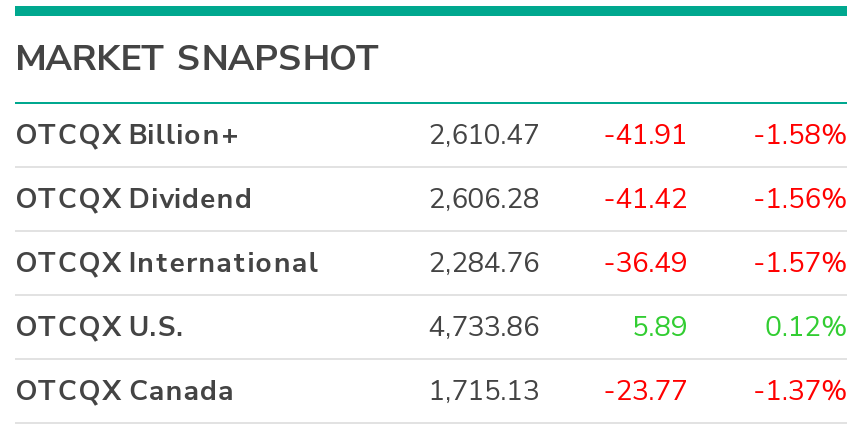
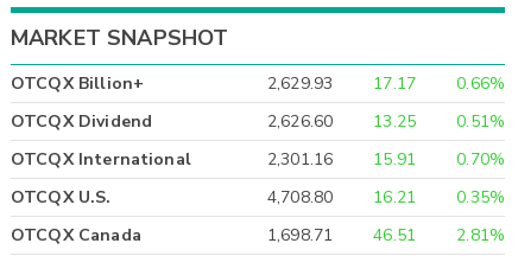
- 2,610.47
+ 2,629.93

- -41.91
+ 17.17

- -1.58%
+ 0.66%

- 2,606.28
+ 2,626.60

- -41.42
+ 13.25

- -1.56%
+ 0.51%

- 2,284.76
+ 2,301.16

- -36.49
+ 15.91

- -1.57%
+ 0.70%

- 4,733.86
+ 4,708.80

- 5.89
+ 16.21

- 0.12%
+ 0.35%

- 1,715.13
+ 1,698.71

- -23.77
+ 46.51

- -1.37%
+ 2.81%
